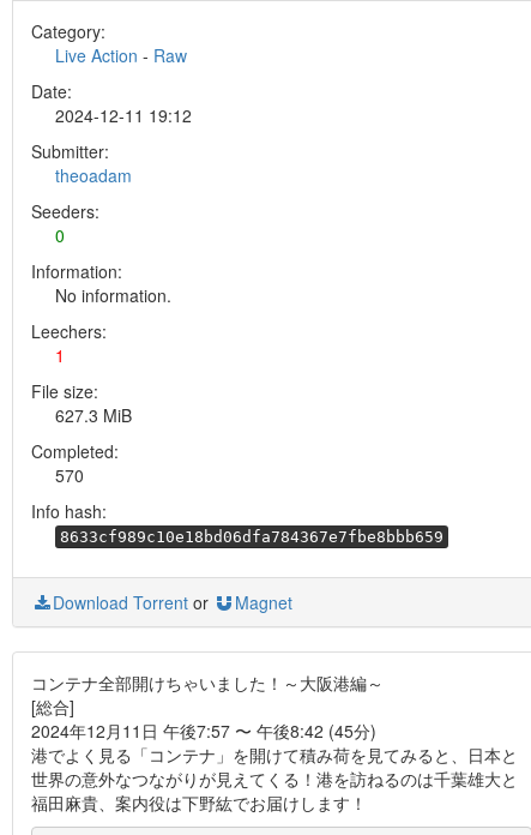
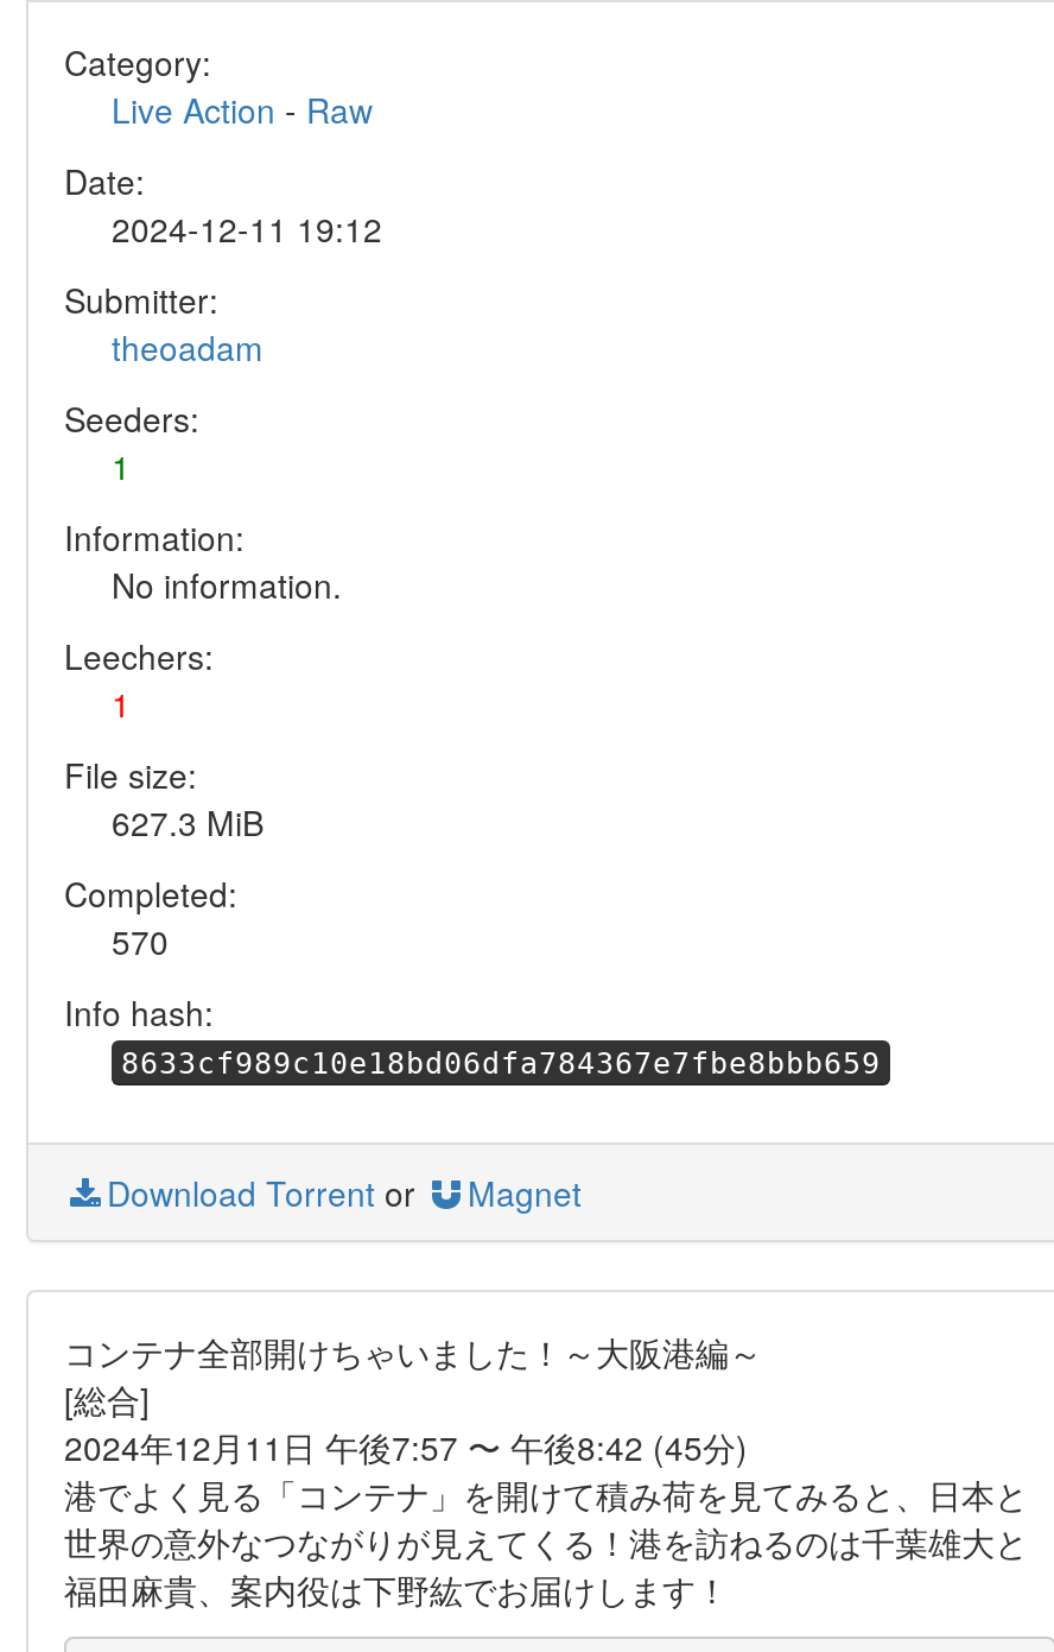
- 0
+ 1
